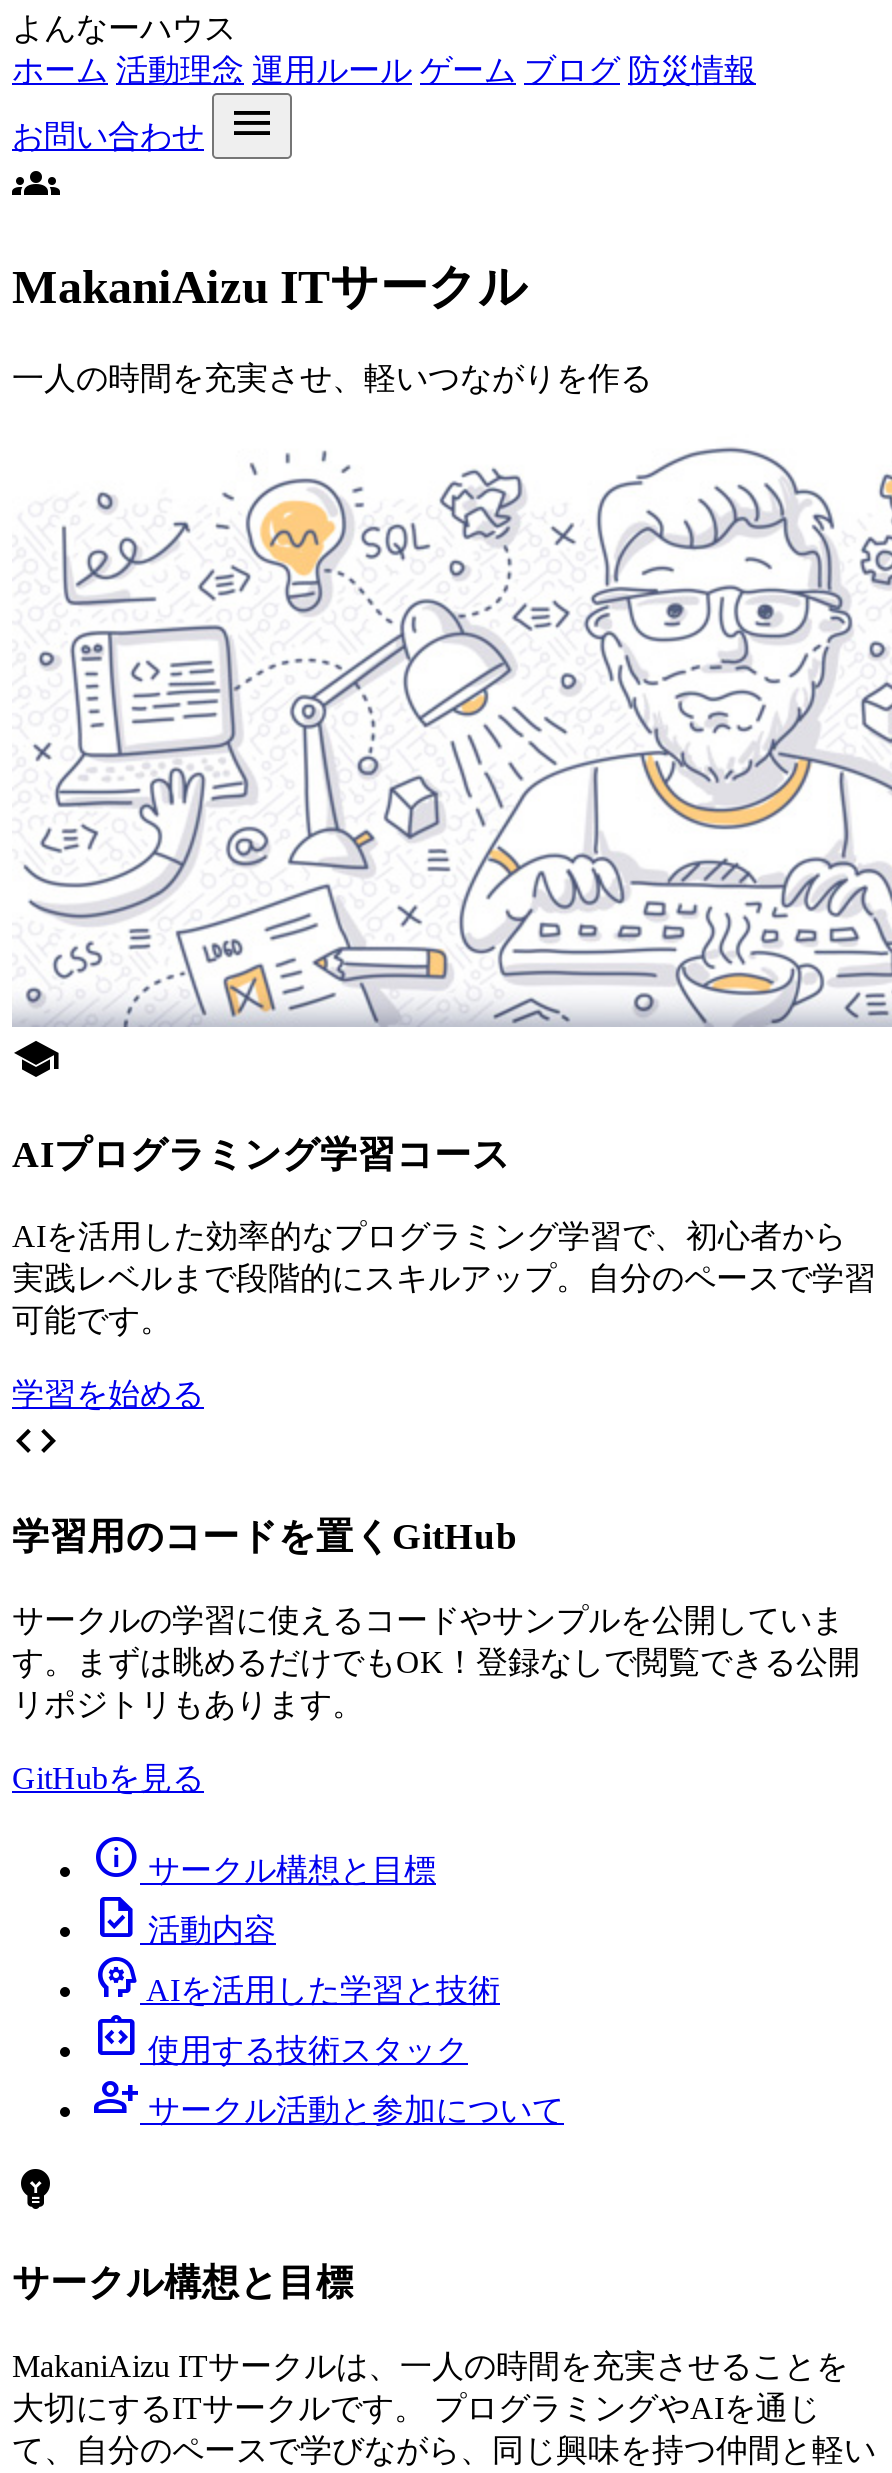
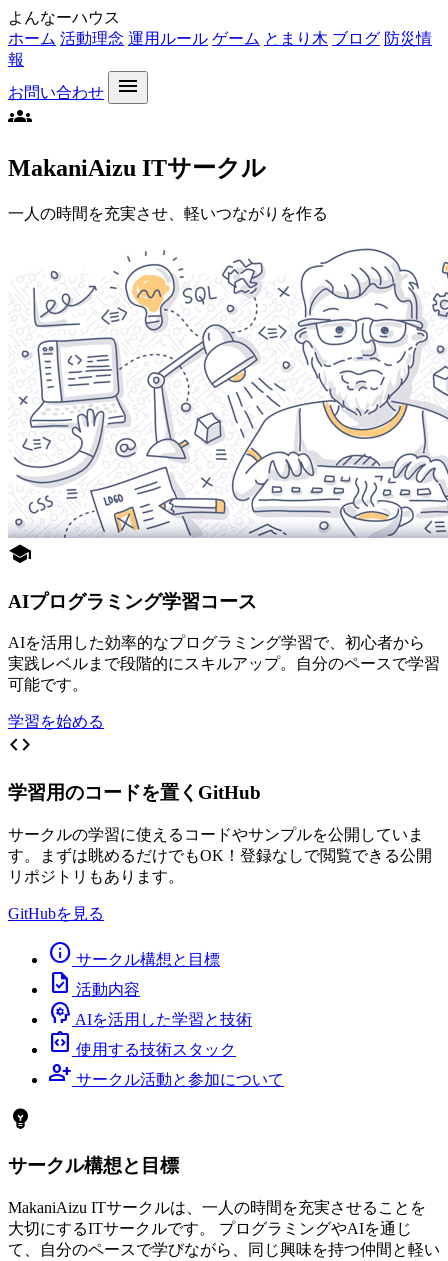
- ホーム 活動理念 運用ルール ゲーム ブログ 防災情報
+ ホーム 活動理念 運用ルール ゲーム とまり木 ブログ 防災情
+ 報
